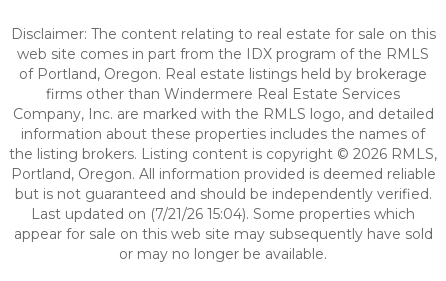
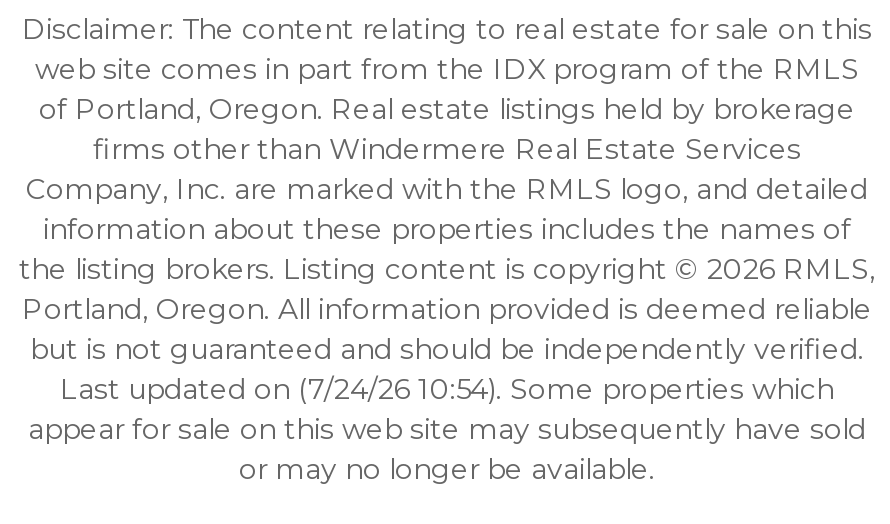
- Last updated on (7/21/26 15:04). Some properties which
+ Last updated on (7/24/26 10:54). Some properties which
